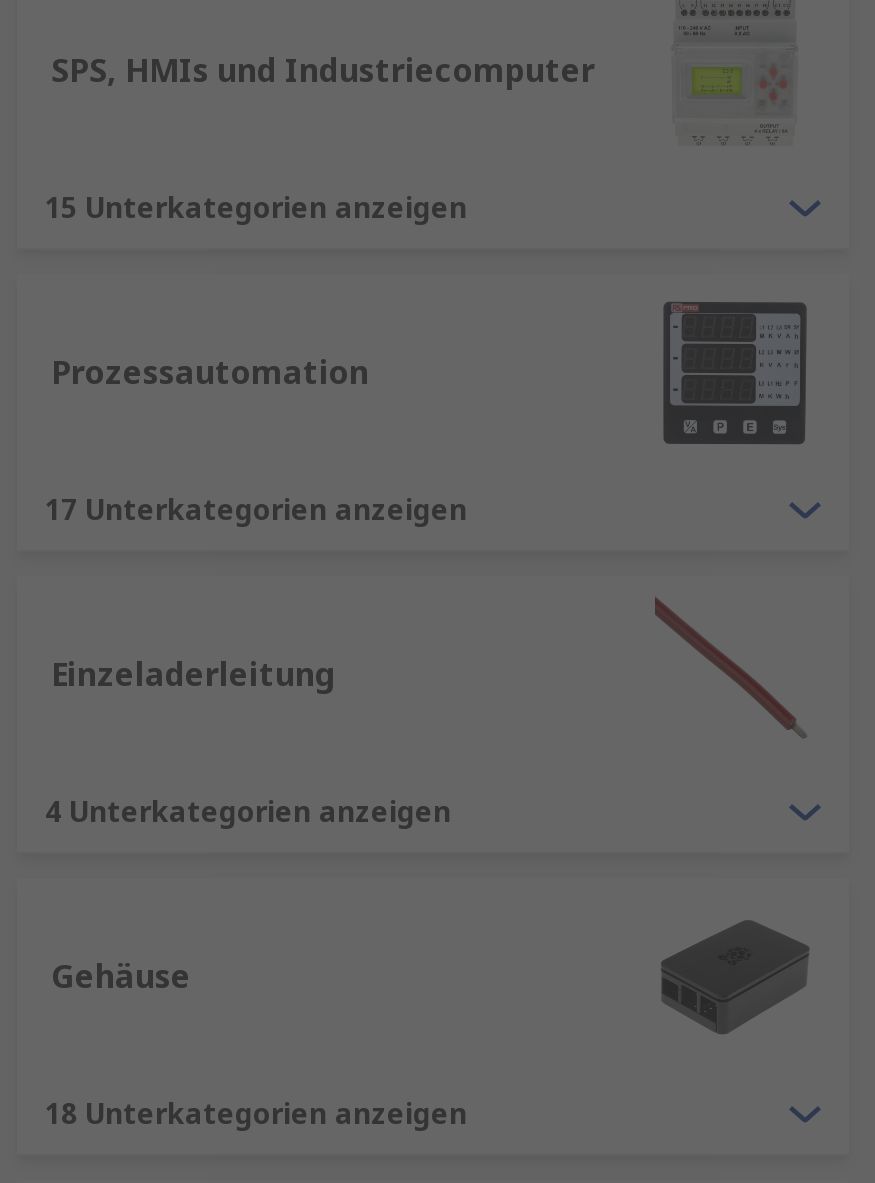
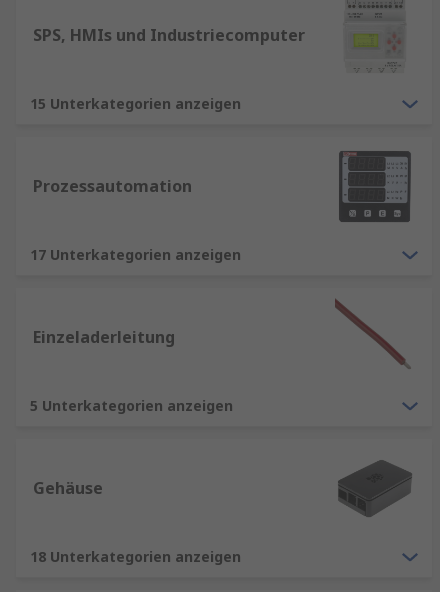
- 4 Unterkategorien anzeigen
+ 5 Unterkategorien anzeigen
